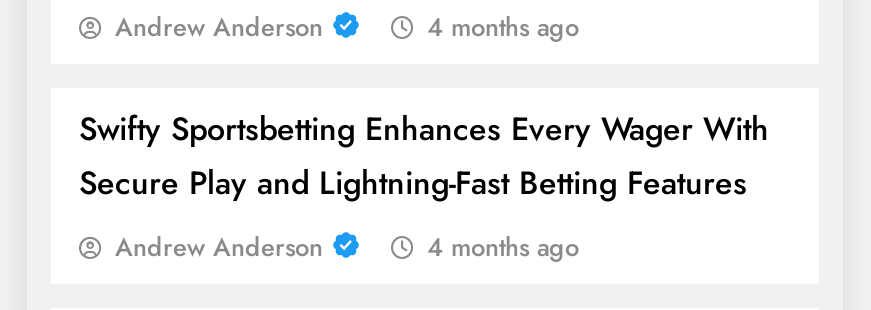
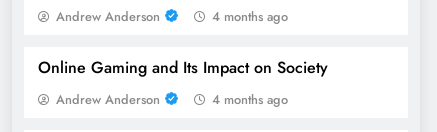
- Swifty Sportsbetting Enhances Every Wager With
- Secure Play and Lightning-Fast Betting Features
+ Online Gaming and Its Impact on Society
